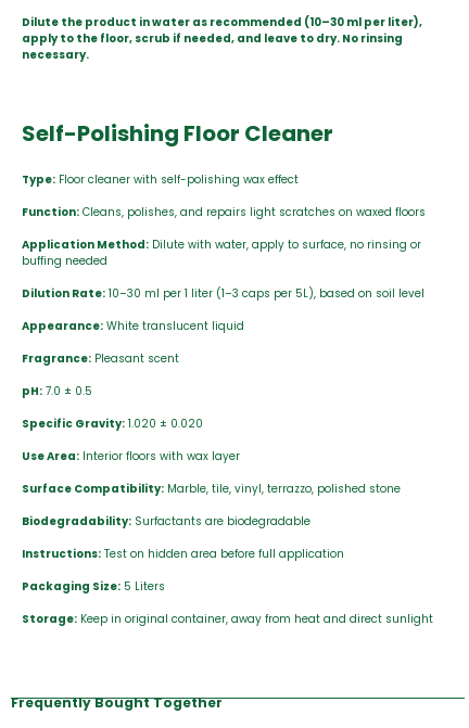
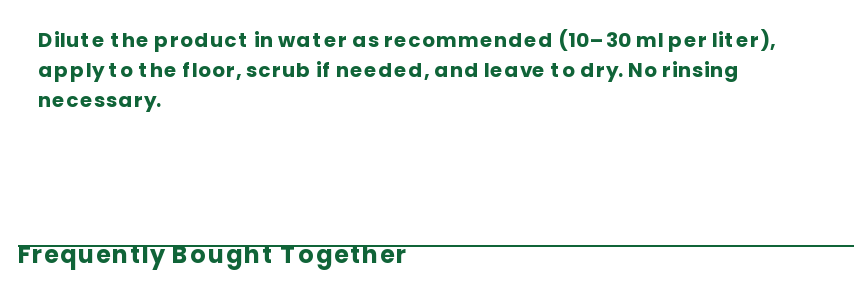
- Self-Polishing Floor Cleaner
- Type: Floor cleaner with self-polishing wax effect
- Function: Cleans, polishes, and repairs light scratches on waxed floors
- Application Method: Dilute with water, apply to surface, no rinsing or
- buffing needed
- Dilution Rate: 10–30 ml per 1 liter (1–3 caps per 5L), based on soil level
- Appearance: White translucent liquid
- Fragrance: Pleasant scent
- pH: 7.0 ± 0.5
- Specific Gravity: 1.020 ± 0.020
- Use Area: Interior floors with wax layer
- Surface Compatibility: Marble, tile, vinyl, terrazzo, polished stone
- Biodegradability: Surfactants are biodegradable
- Instructions: Test on hidden area before full application
- Packaging Size: 5 Liters
- Storage: Keep in original container, away from heat and direct sunlight
